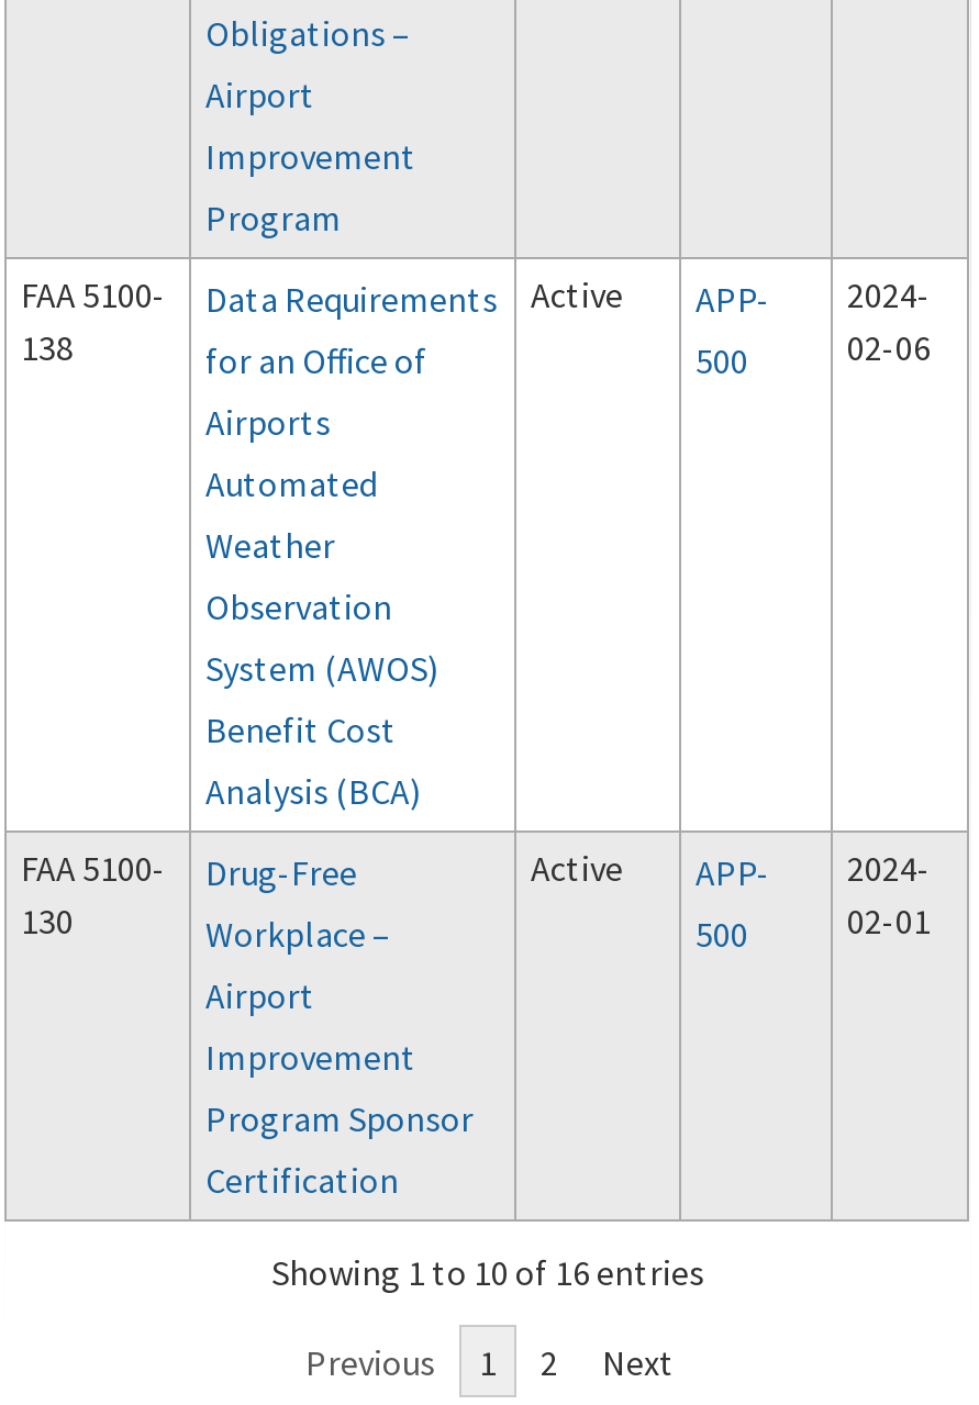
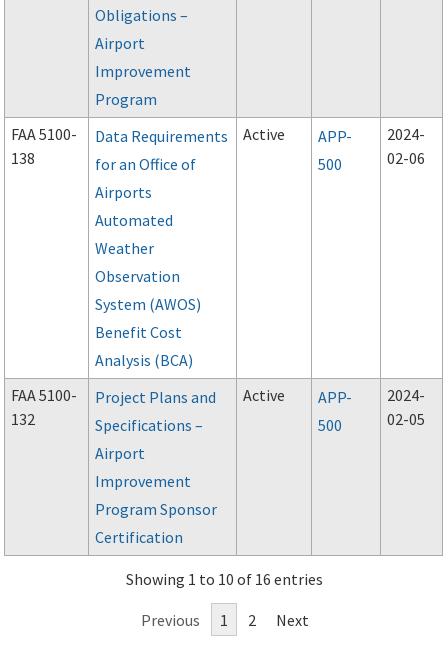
- Drug-Free
- Workplace –
+ Project Plans and
+ Specifications –

- 130
+ 132

- 02-01
+ 02-05
